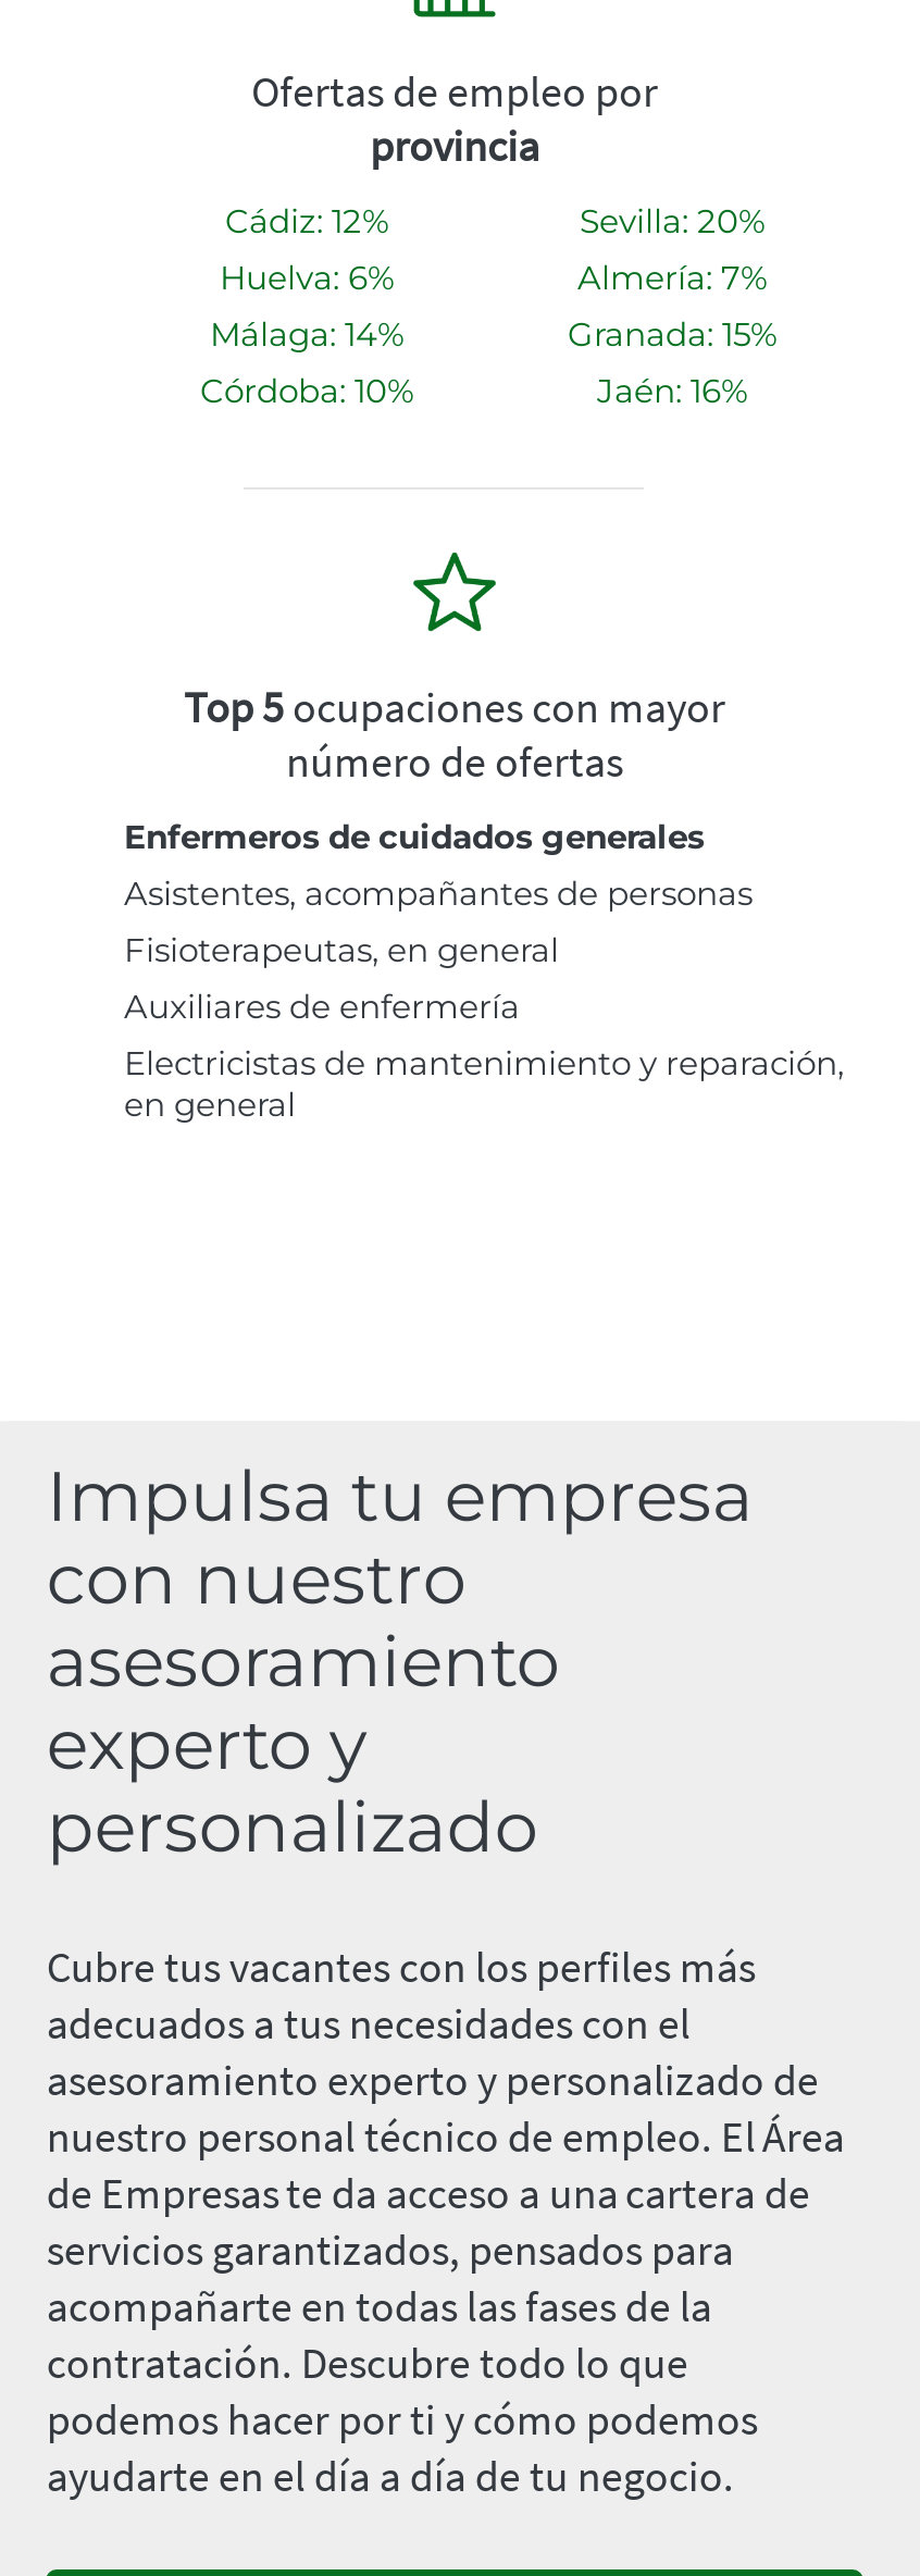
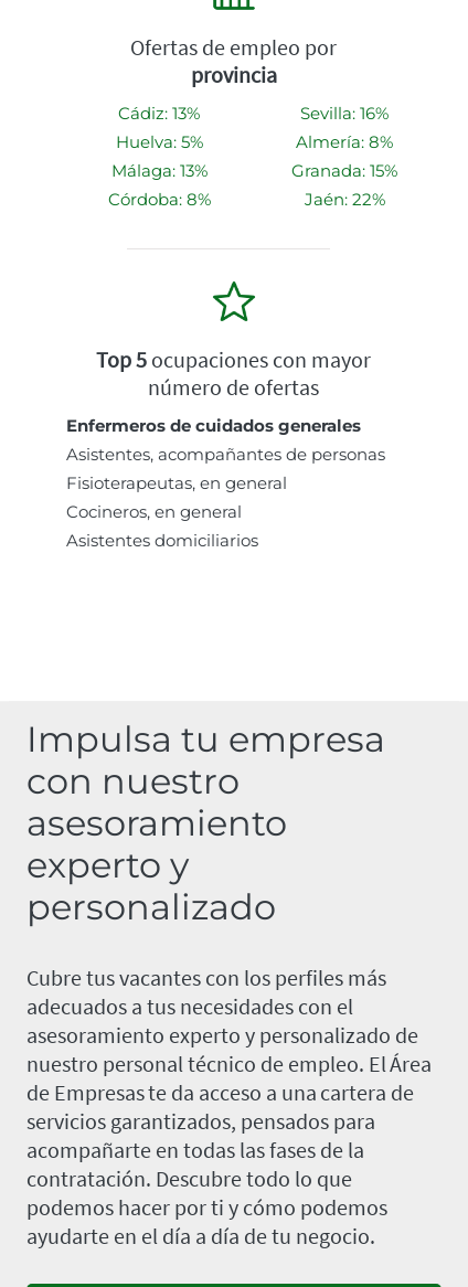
- Cádiz: 12%
+ Cádiz: 13%

- Sevilla: 20%
+ Sevilla: 16%

- Huelva: 6%
+ Huelva: 5%

- Almería: 7%
+ Almería: 8%

- Málaga: 14%
+ Málaga: 13%

- Córdoba: 10%
+ Córdoba: 8%

- Jaén: 16%
+ Jaén: 22%

- Auxiliares de enfermería
- Electricistas de mantenimiento y reparación,
- en general
+ Cocineros, en general
+ Asistentes domiciliarios
